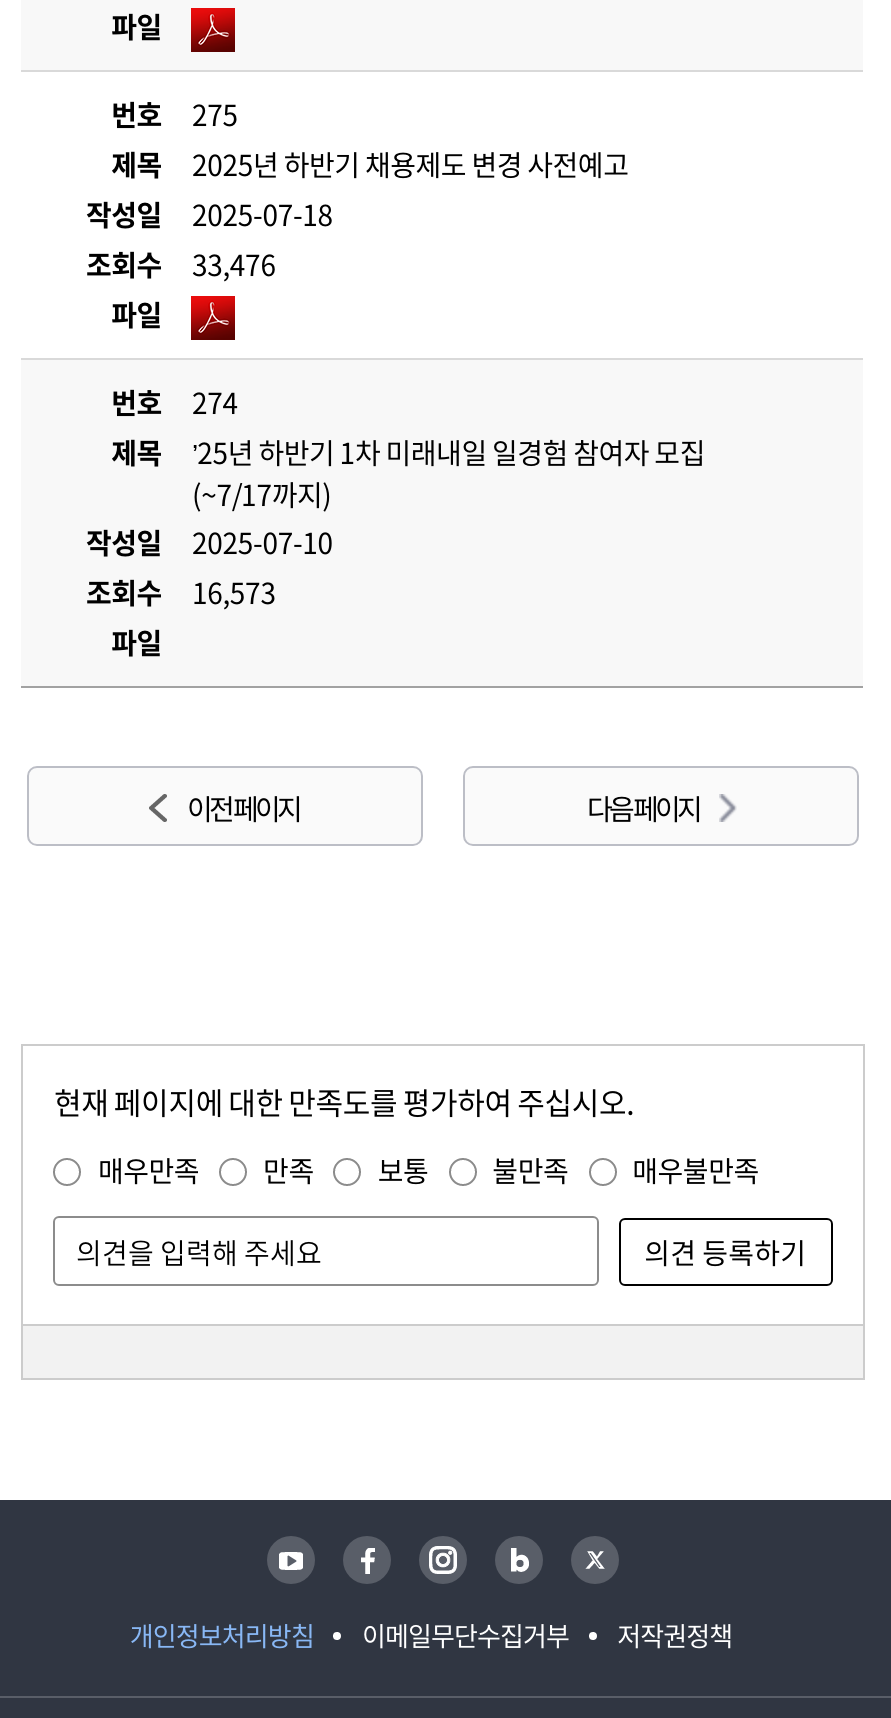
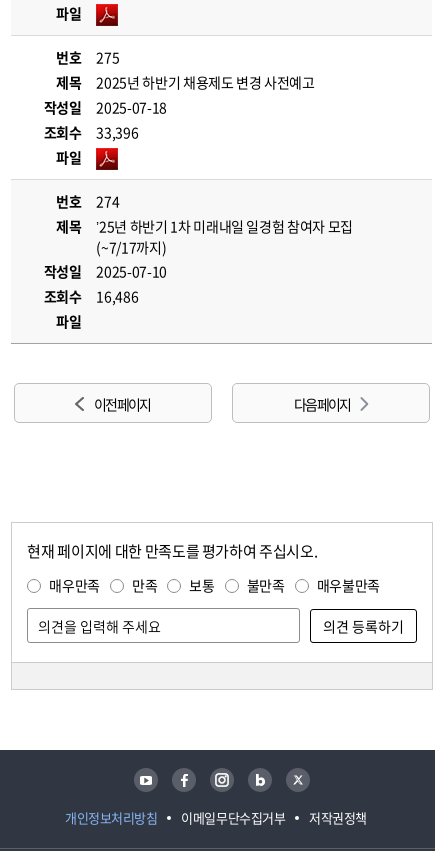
- 조회수 33,476
+ 조회수 33,396

- 조회수 16,573
+ 조회수 16,486
